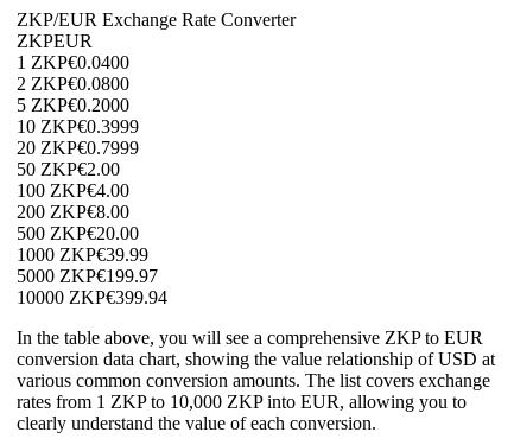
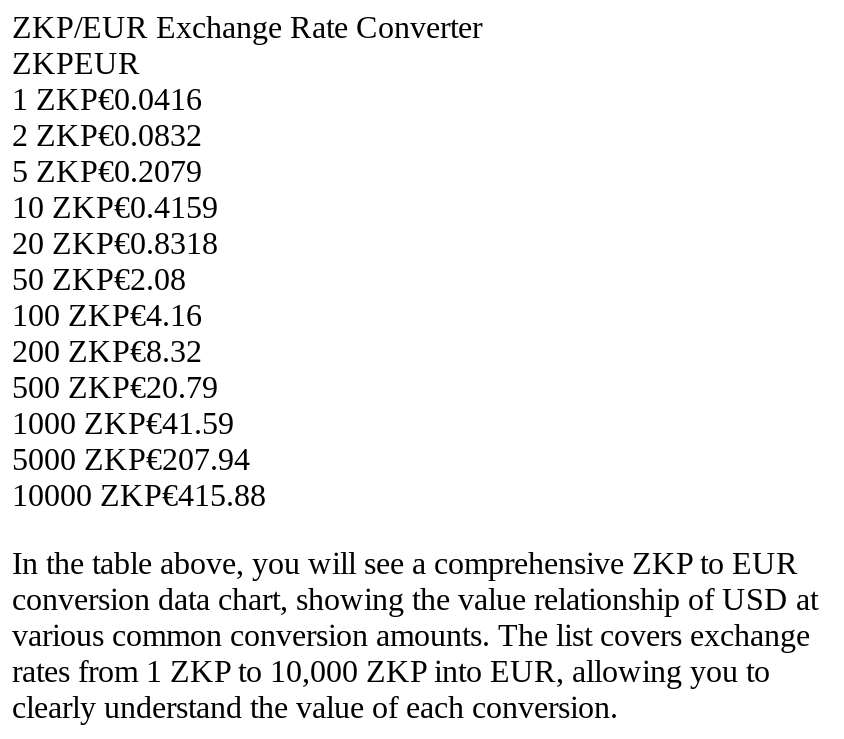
- 1 ZKP€0.0400
+ 1 ZKP€0.0416

- 2 ZKP€0.0800
+ 2 ZKP€0.0832

- 5 ZKP€0.2000
+ 5 ZKP€0.2079

- 10 ZKP€0.3999
+ 10 ZKP€0.4159

- 20 ZKP€0.7999
+ 20 ZKP€0.8318

- 50 ZKP€2.00
+ 50 ZKP€2.08

- 100 ZKP€4.00
+ 100 ZKP€4.16

- 200 ZKP€8.00
+ 200 ZKP€8.32

- 500 ZKP€20.00
+ 500 ZKP€20.79

- 1000 ZKP€39.99
+ 1000 ZKP€41.59

- 5000 ZKP€199.97
+ 5000 ZKP€207.94

- 10000 ZKP€399.94
+ 10000 ZKP€415.88
